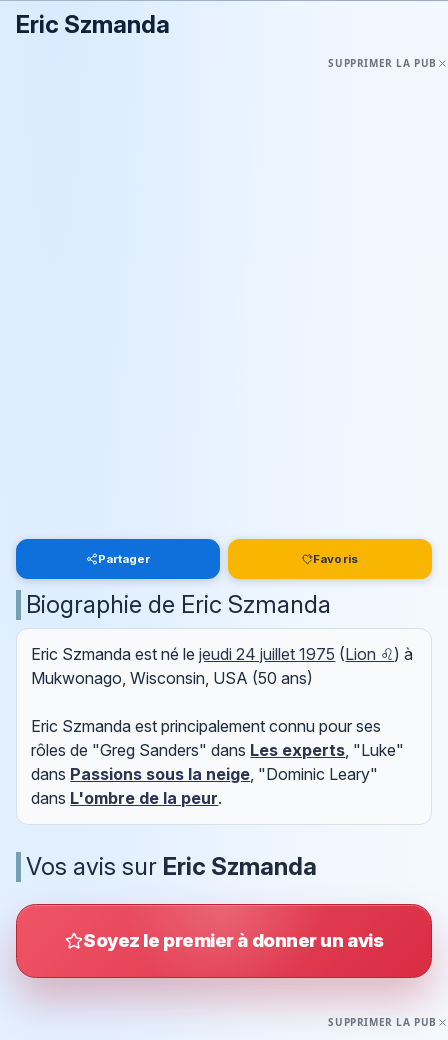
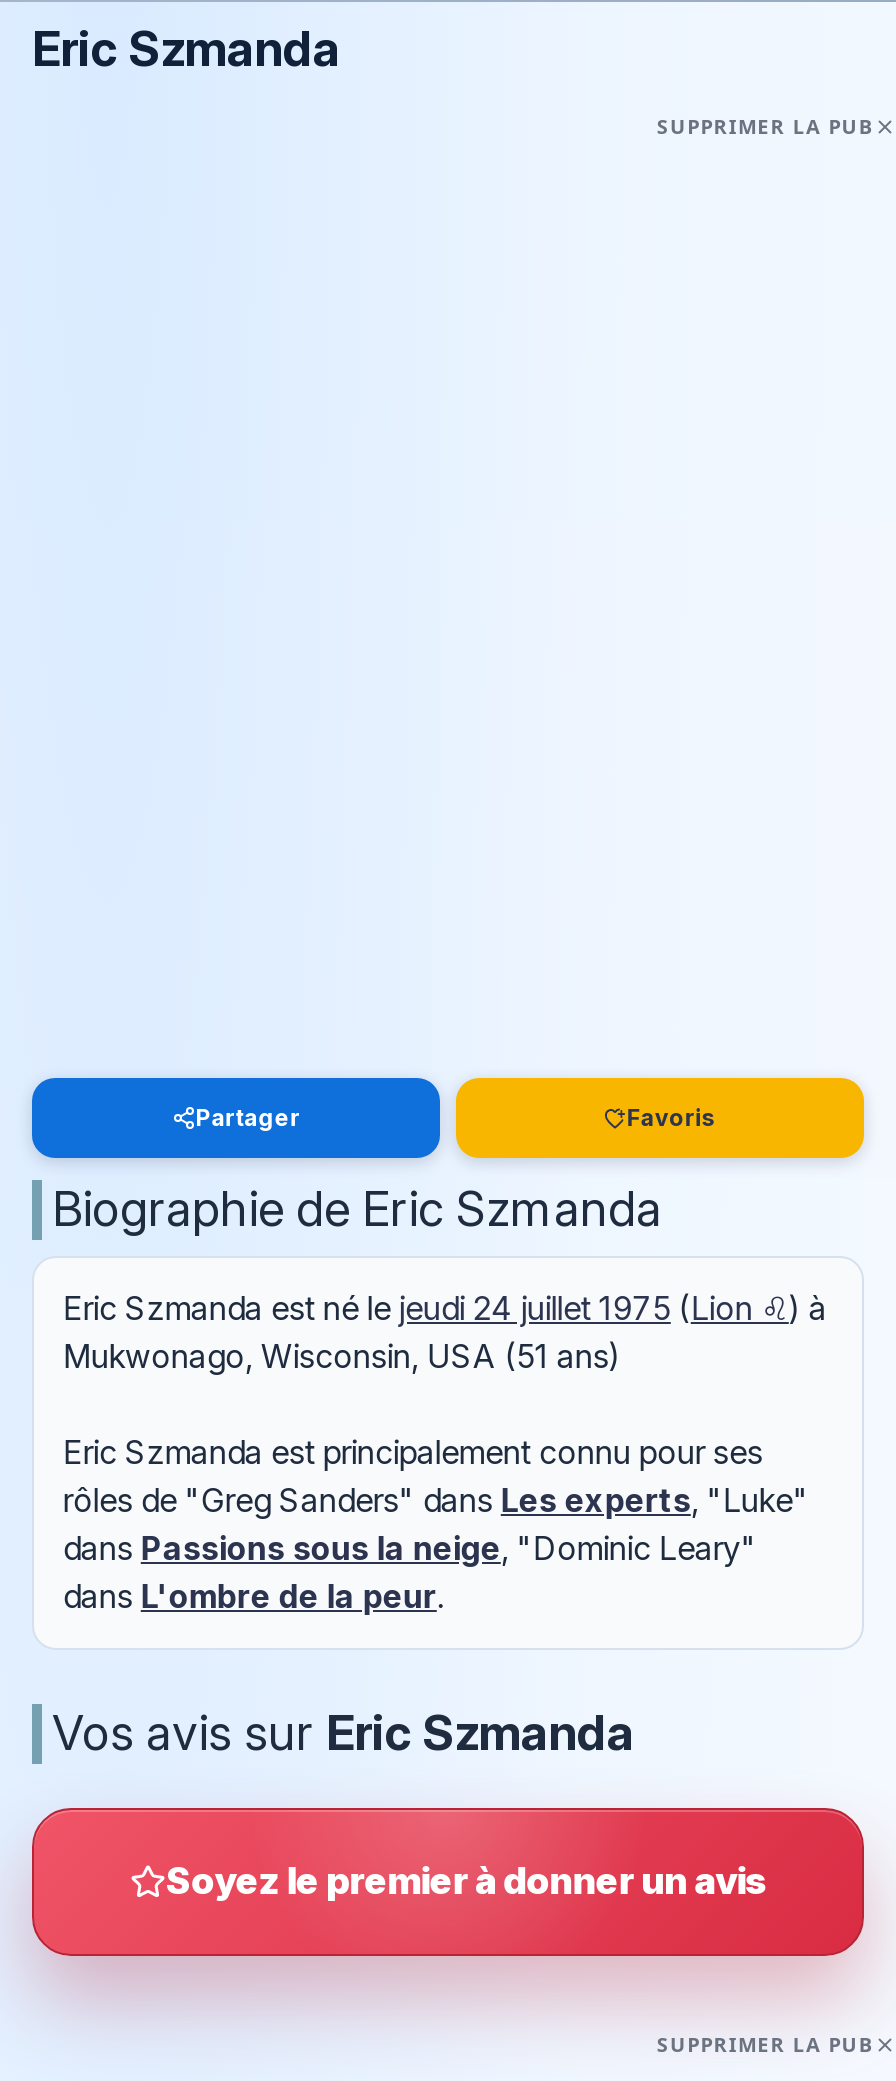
- Mukwonago, Wisconsin, USA (50 ans)
+ Mukwonago, Wisconsin, USA (51 ans)
